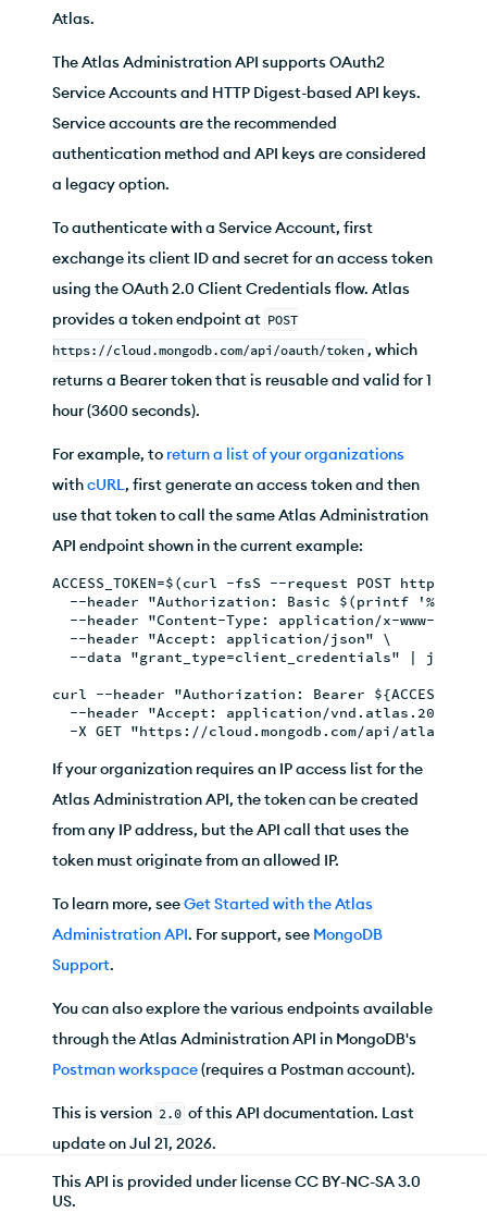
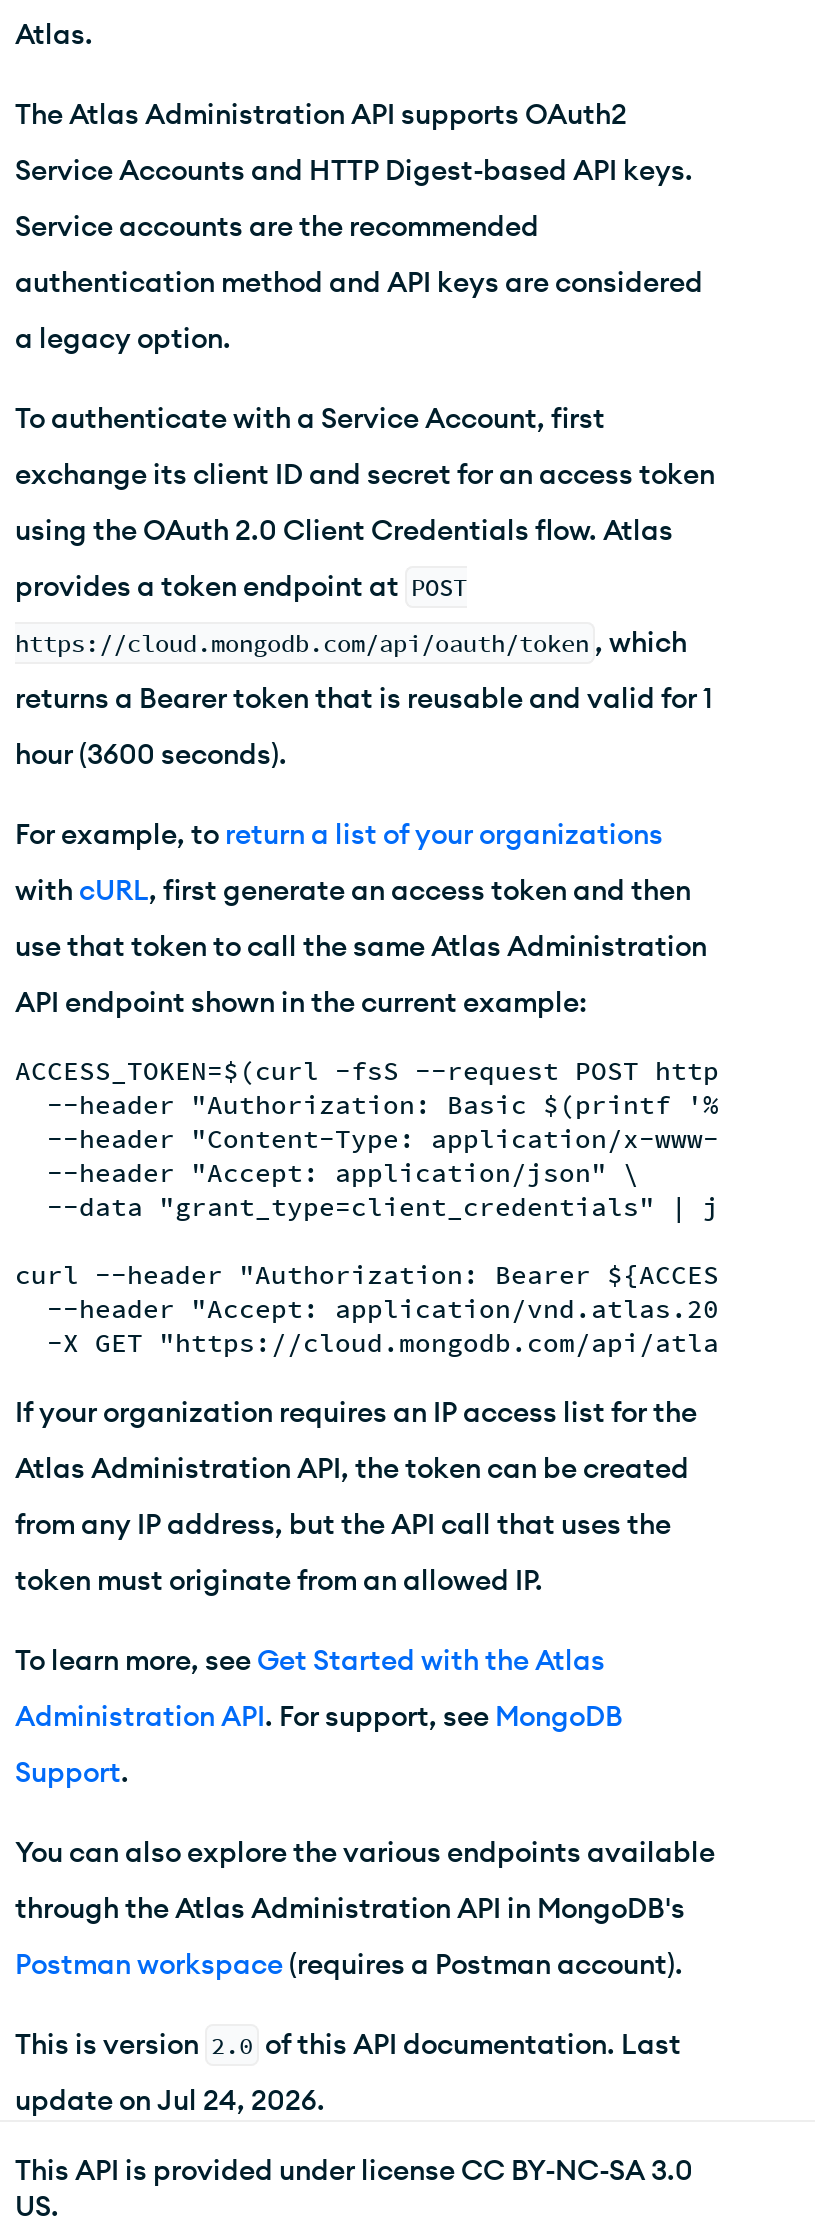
- update on Jul 21, 2026.
+ update on Jul 24, 2026.
